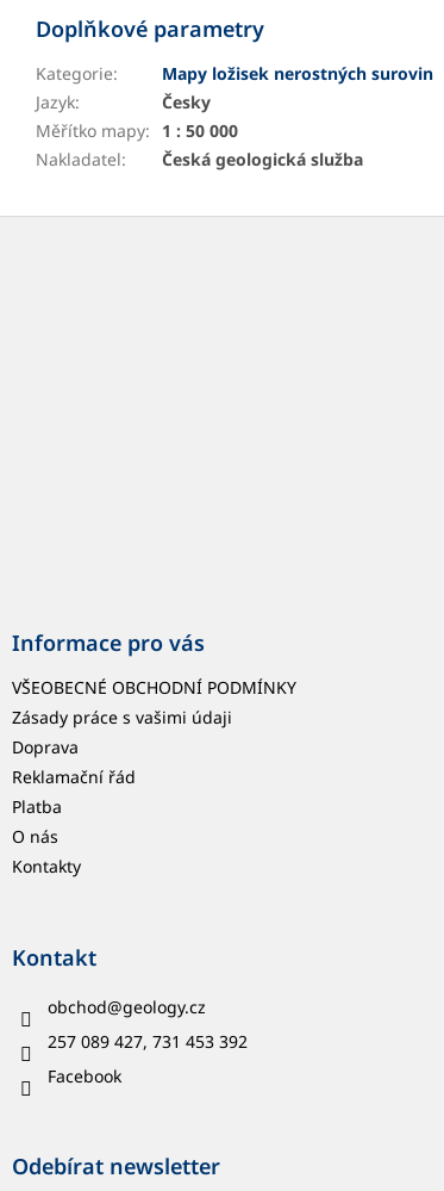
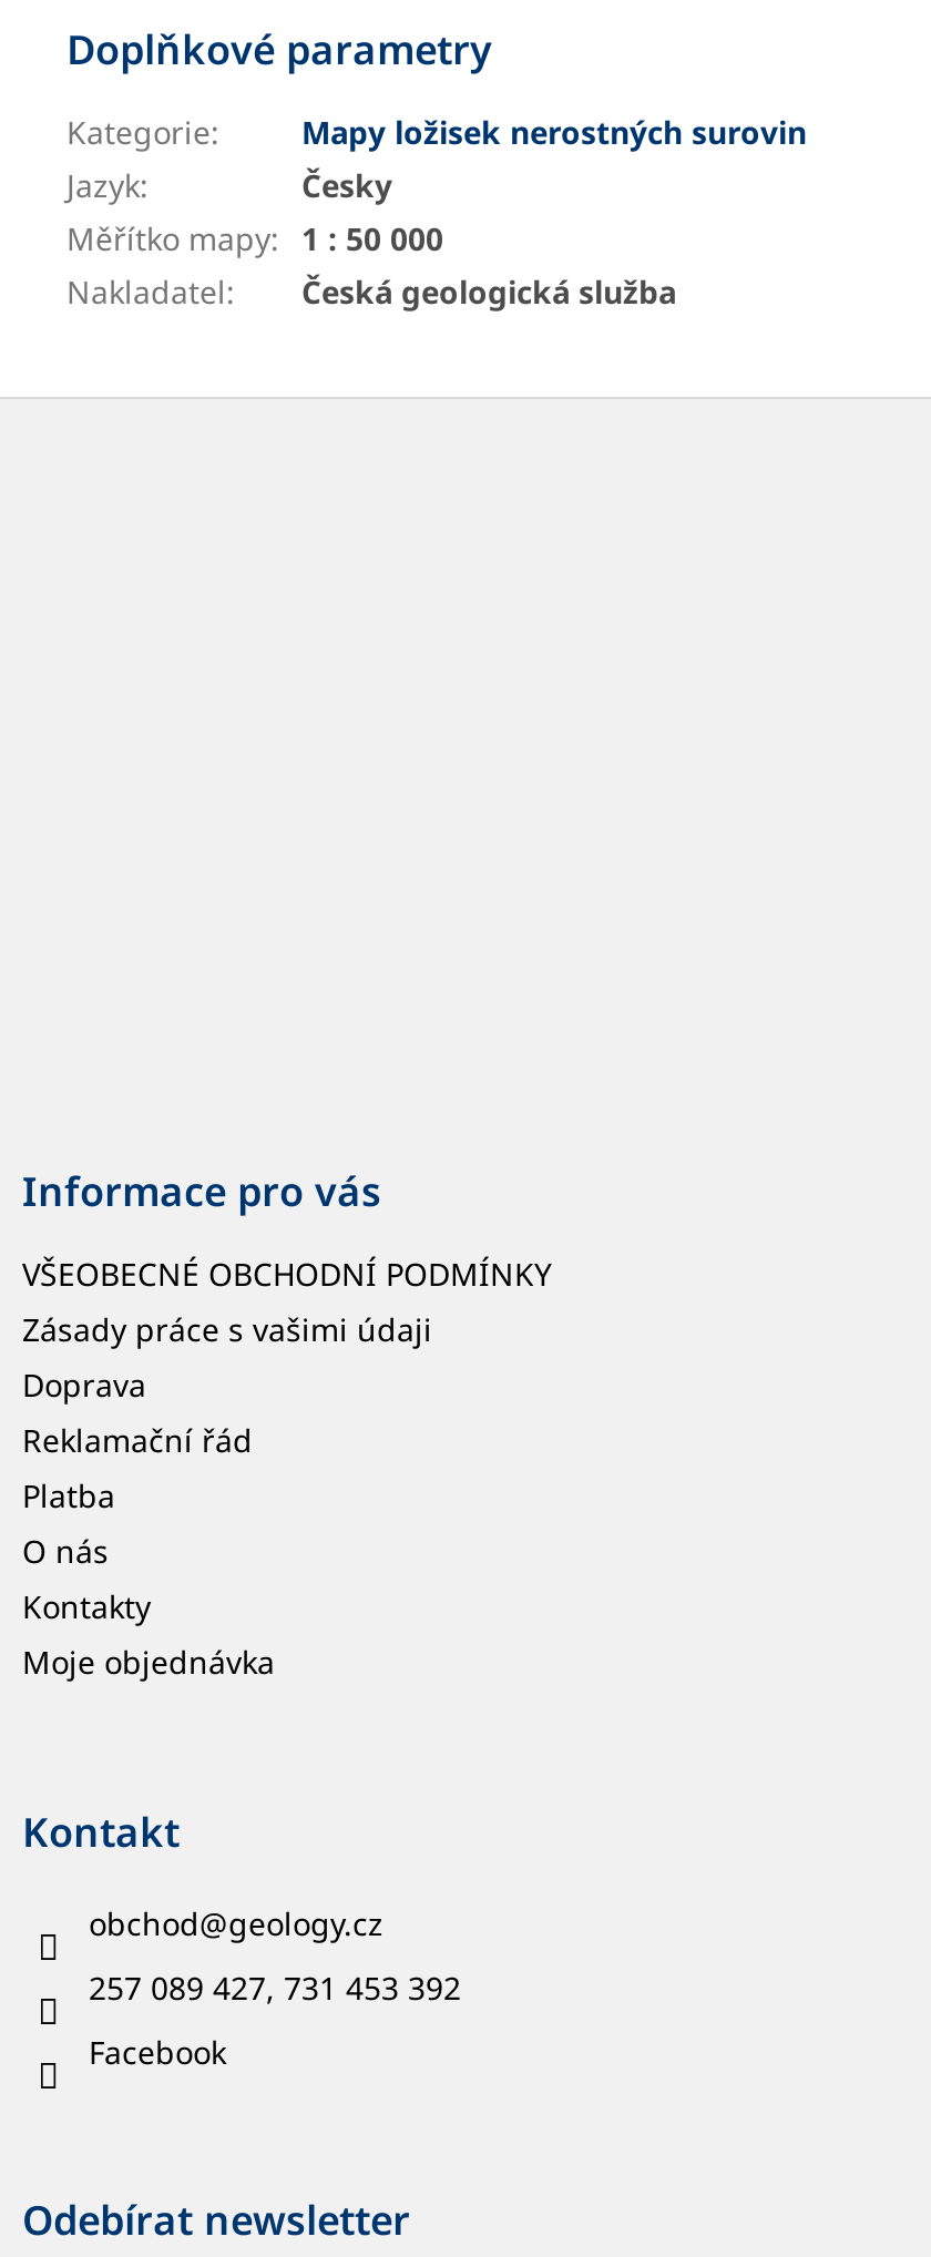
+ Moje objednávka
